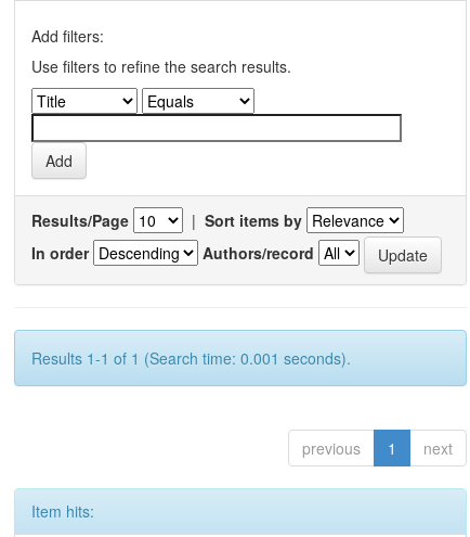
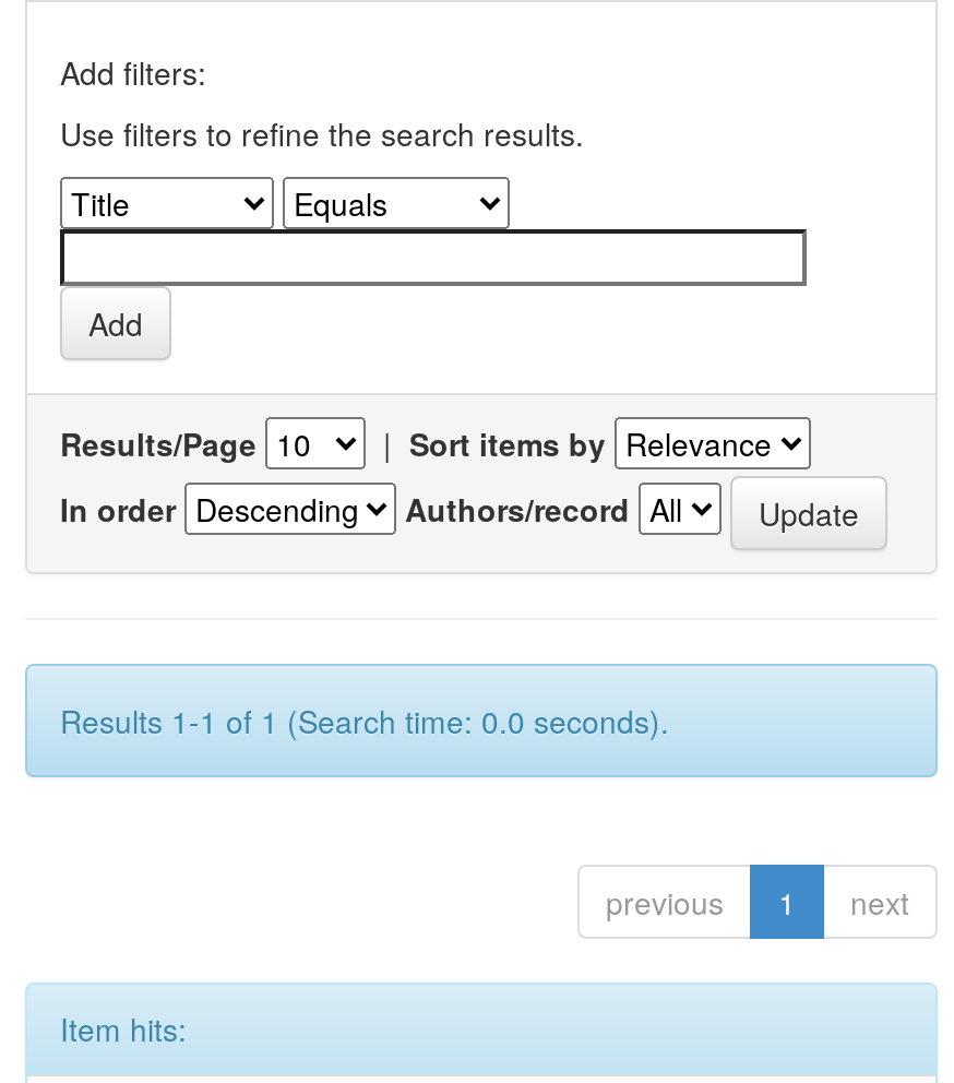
- Results 1-1 of 1 (Search time: 0.001 seconds).
+ Results 1-1 of 1 (Search time: 0.0 seconds).
